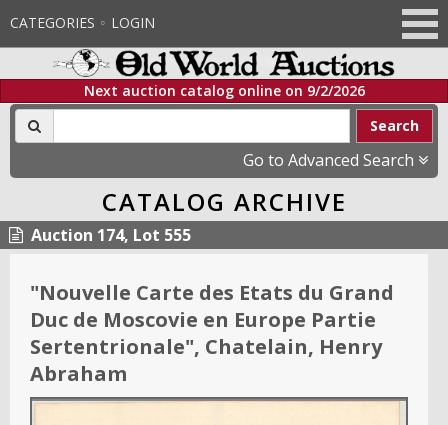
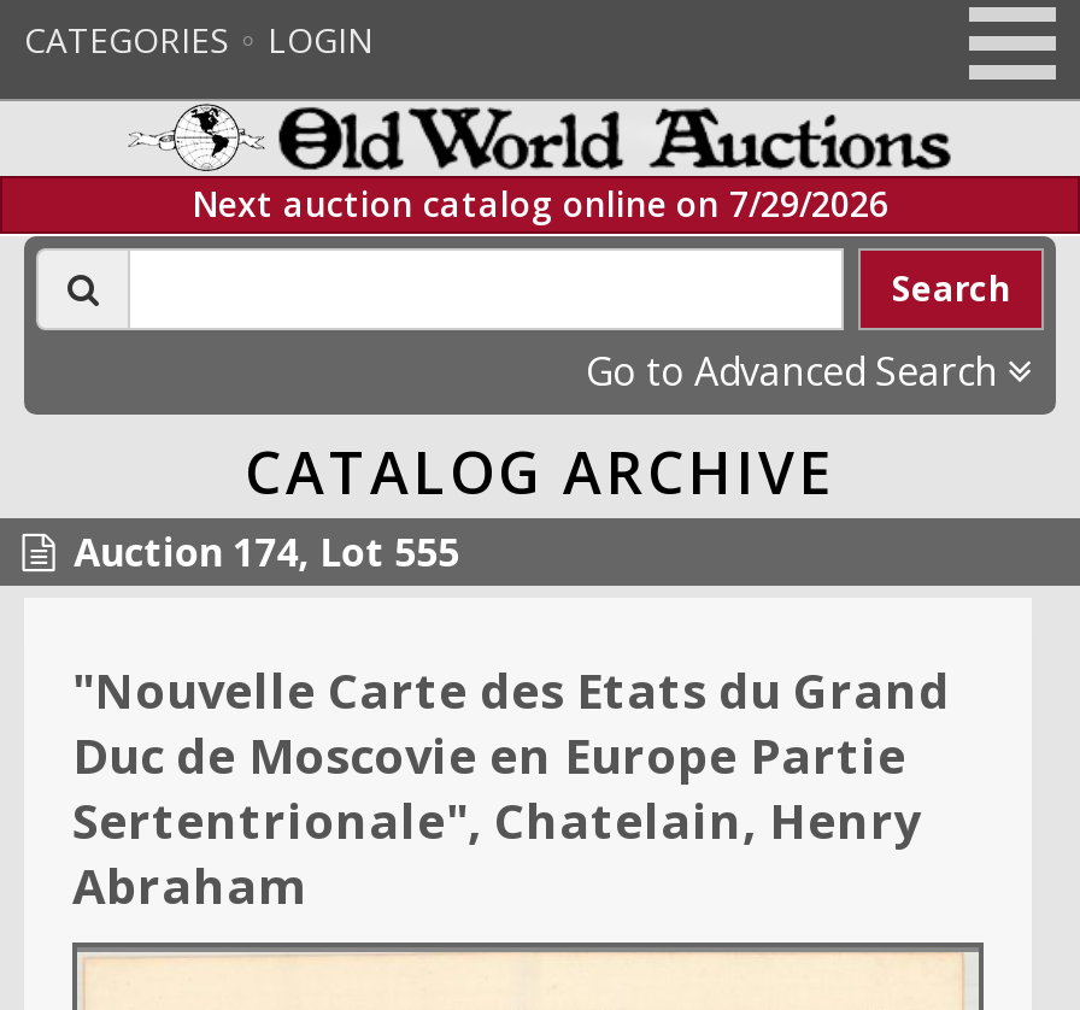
- Next auction catalog online on 9/2/2026
+ Next auction catalog online on 7/29/2026
